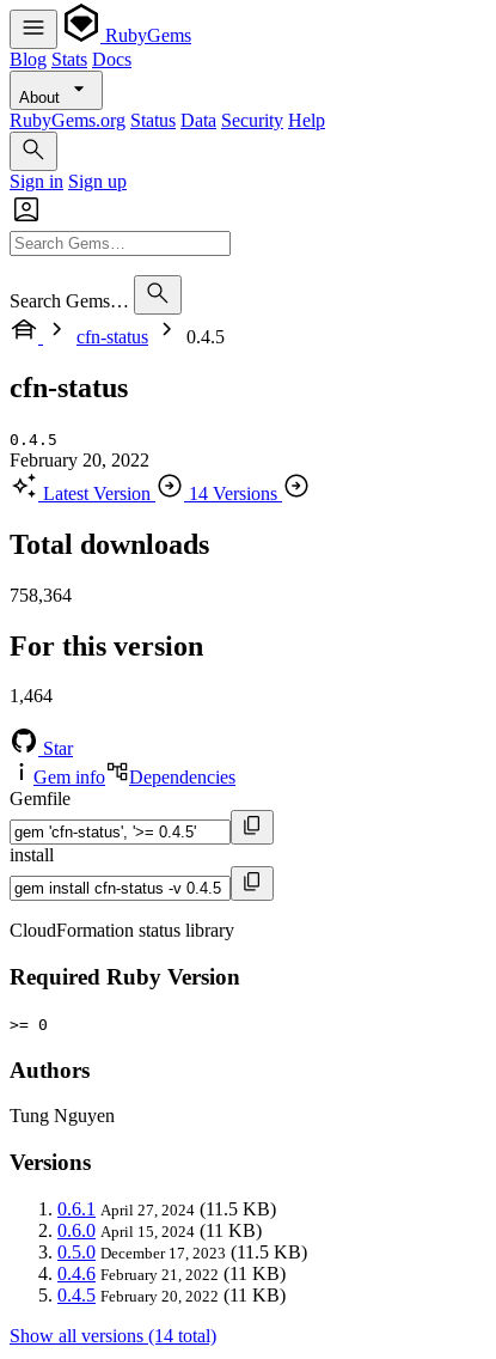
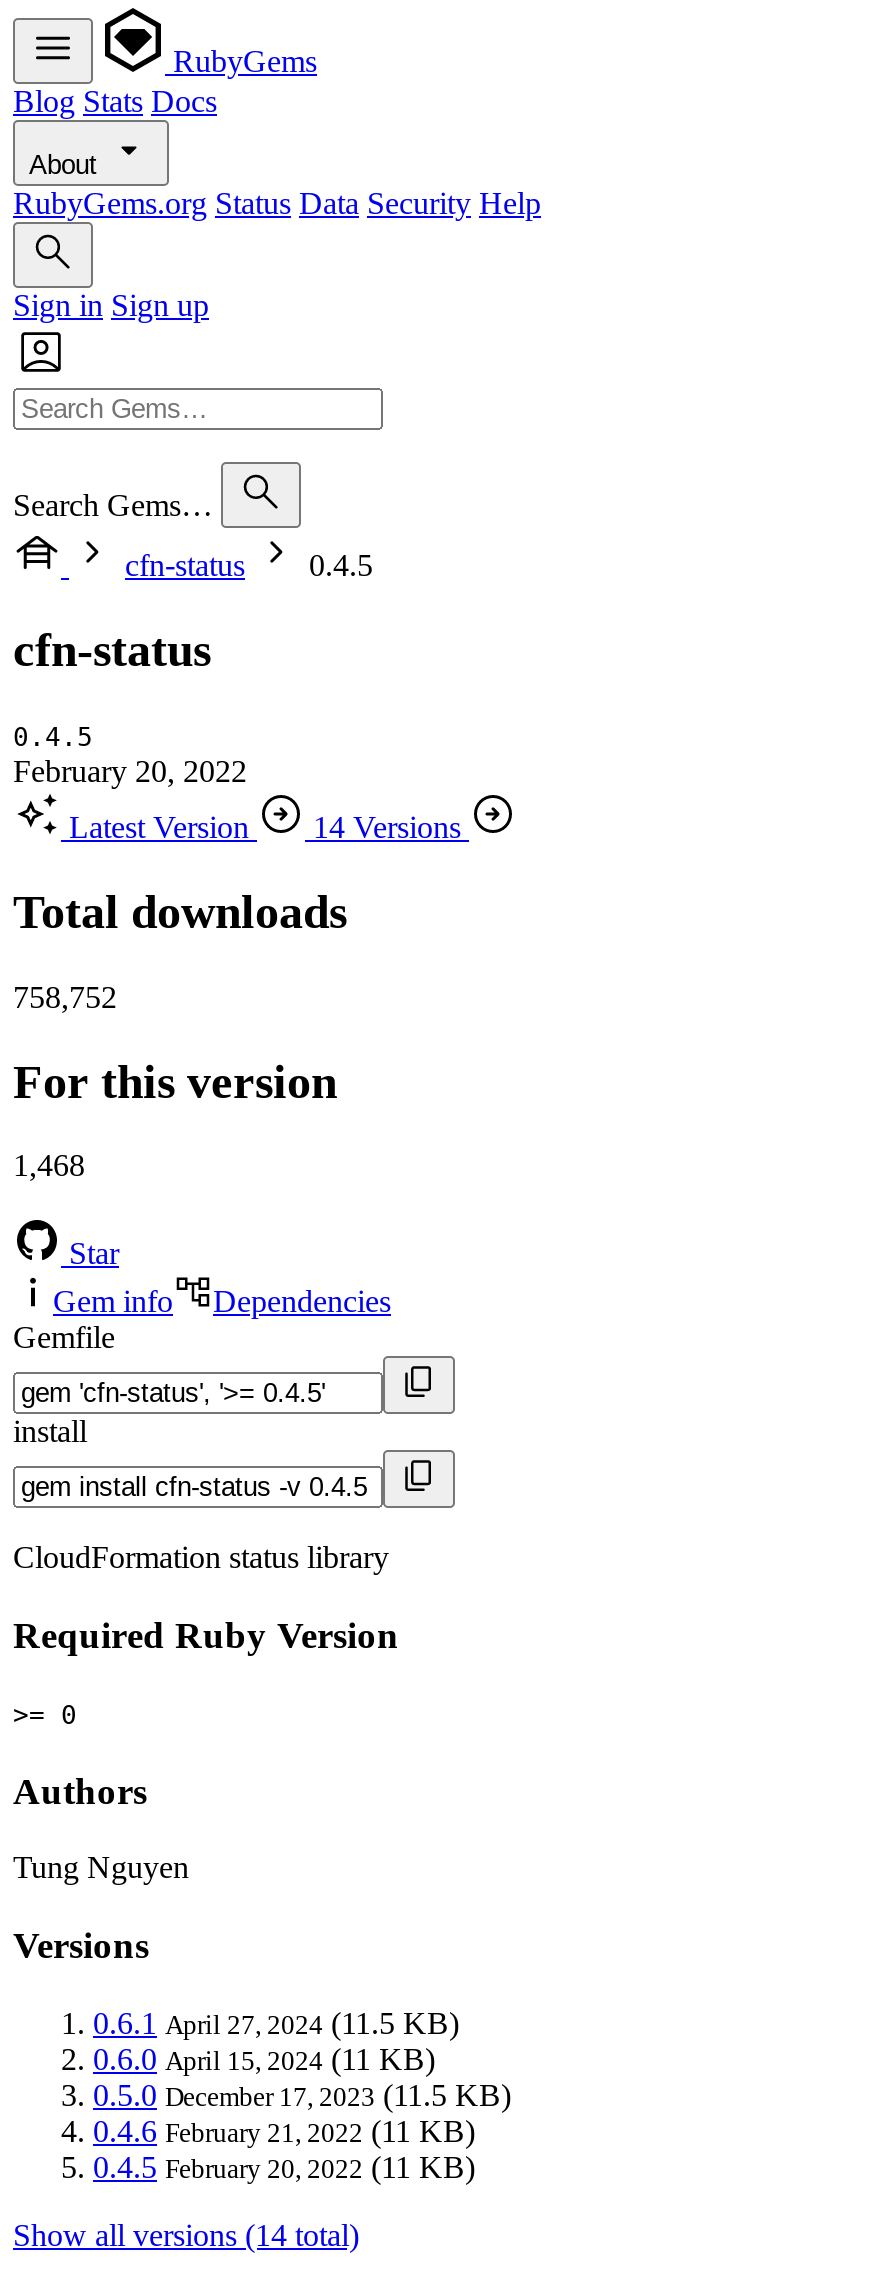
- 758,364
+ 758,752

- 1,464
+ 1,468
